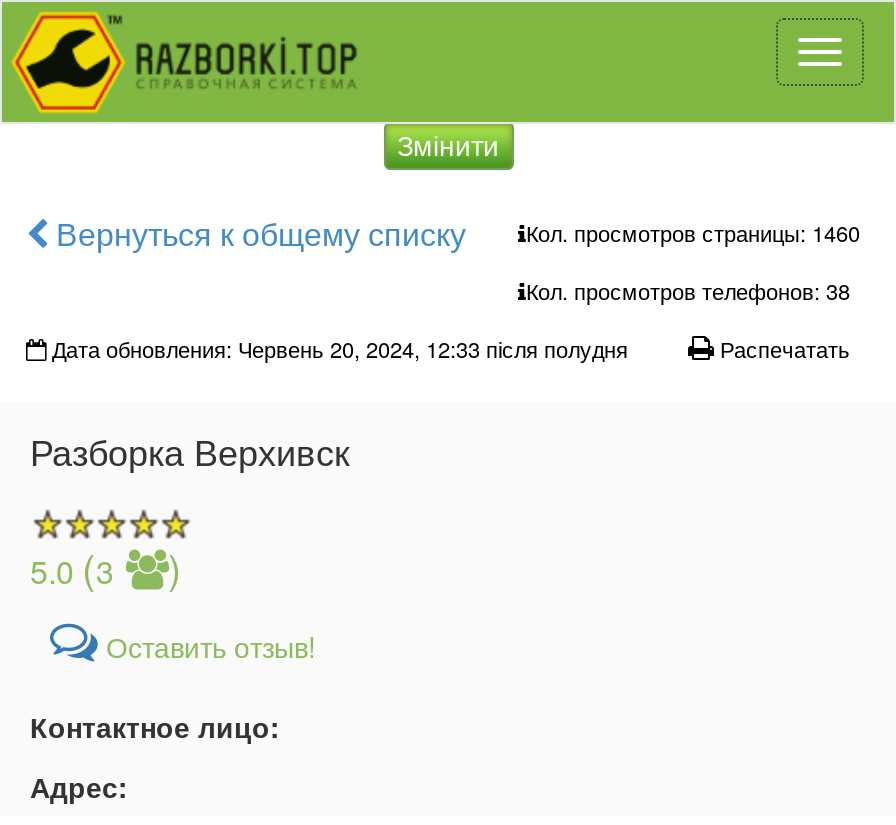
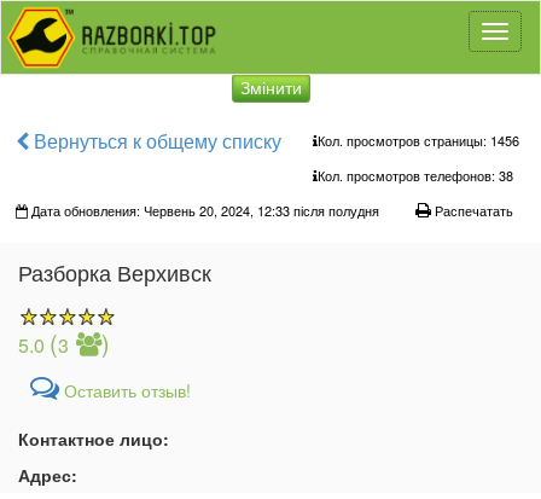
- Кол. просмотров страницы: 1460
+ Кол. просмотров страницы: 1456
